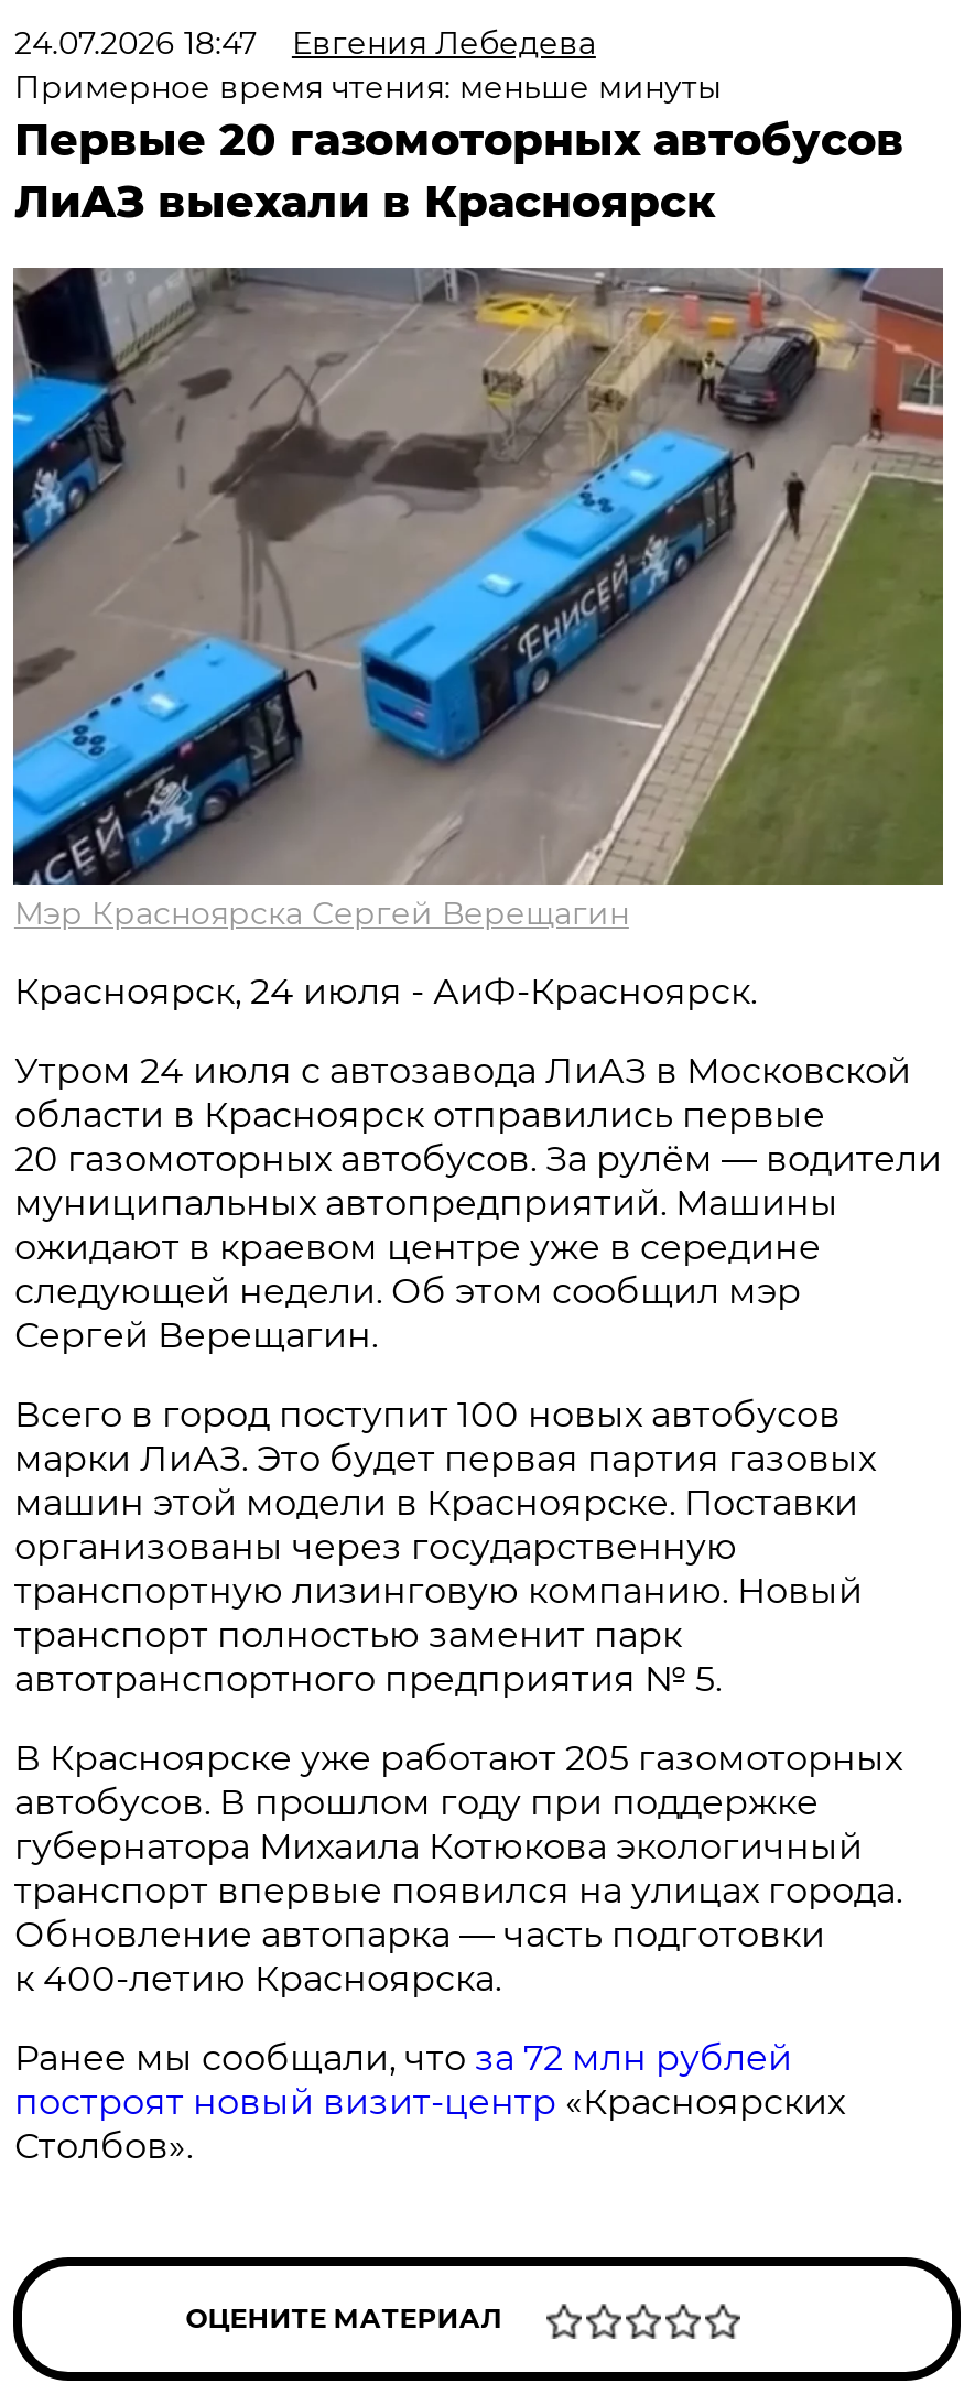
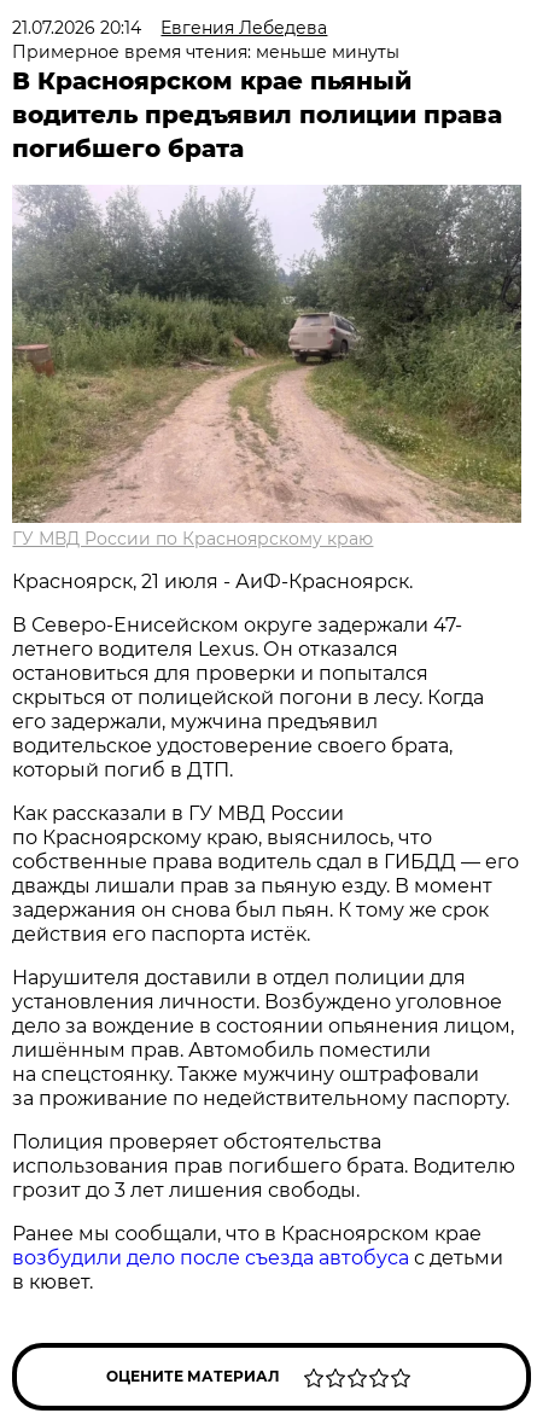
- 24.07.2026 18:47 Евгения Лебедева
+ 21.07.2026 20:14 Евгения Лебедева

- Первые 20 газомоторных автобусов
- ЛиАЗ выехали в Красноярск
+ В Красноярском крае пьяный
+ водитель предъявил полиции права
+ погибшего брата

- [image]
- Мэр Красноярска Сергей Верещагин
- Красноярск, 24 июля - АиФ-Красноярск.
- Утром 24 июля с автозавода ЛиАЗ в Московской
- области в Красноярск отправились первые
- 20 газомоторных автобусов. За рулём — водители
- муниципальных автопредприятий. Машины
- ожидают в краевом центре уже в середине
- следующей недели. Об этом сообщил мэр
- Сергей Верещагин.
- Всего в город поступит 100 новых автобусов
- марки ЛиАЗ. Это будет первая партия газовых
- машин этой модели в Красноярске. Поставки
- организованы через государственную
- транспортную лизинговую компанию. Новый
- транспорт полностью заменит парк
- автотранспортного предприятия № 5.
- В Красноярске уже работают 205 газомоторных
- автобусов. В прошлом году при поддержке
- губернатора Михаила Котюкова экологичный
- транспорт впервые появился на улицах города.
- Обновление автопарка — часть подготовки
- к 400-летию Красноярска.
- Ранее мы сообщали, что за 72 млн рублей
- построят новый визит-центр «Красноярских
- Столбов».
+ [image]
+ ГУ МВД России по Красноярскому краю
+ Красноярск, 21 июля - АиФ-Красноярск.
+ В Северо-Енисейском округе задержали 47-
+ летнего водителя Lexus. Он отказался
+ остановиться для проверки и попытался
+ скрыться от полицейской погони в лесу. Когда
+ его задержали, мужчина предъявил
+ водительское удостоверение своего брата,
+ который погиб в ДТП.
+ Как рассказали в ГУ МВД России
+ по Красноярскому краю, выяснилось, что
+ собственные права водитель сдал в ГИБДД — его
+ дважды лишали прав за пьяную езду. В момент
+ задержания он снова был пьян. К тому же срок
+ действия его паспорта истёк.
+ Нарушителя доставили в отдел полиции для
+ установления личности. Возбуждено уголовное
+ дело за вождение в состоянии опьянения лицом,
+ лишённым прав. Автомобиль поместили
+ на спецстоянку. Также мужчину оштрафовали
+ за проживание по недействительному паспорту.
+ Полиция проверяет обстоятельства
+ использования прав погибшего брата. Водителю
+ грозит до 3 лет лишения свободы.
+ Ранее мы сообщали, что в Красноярском крае
+ возбудили дело после съезда автобуса с детьми
+ в кювет.
